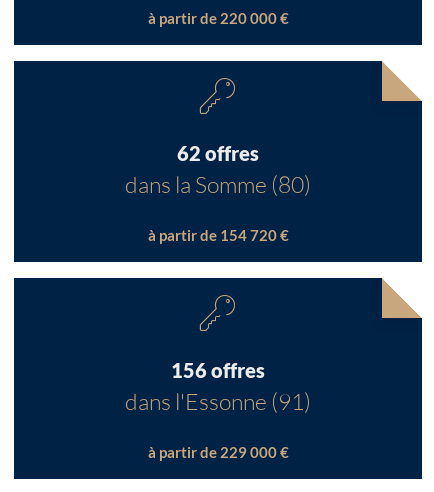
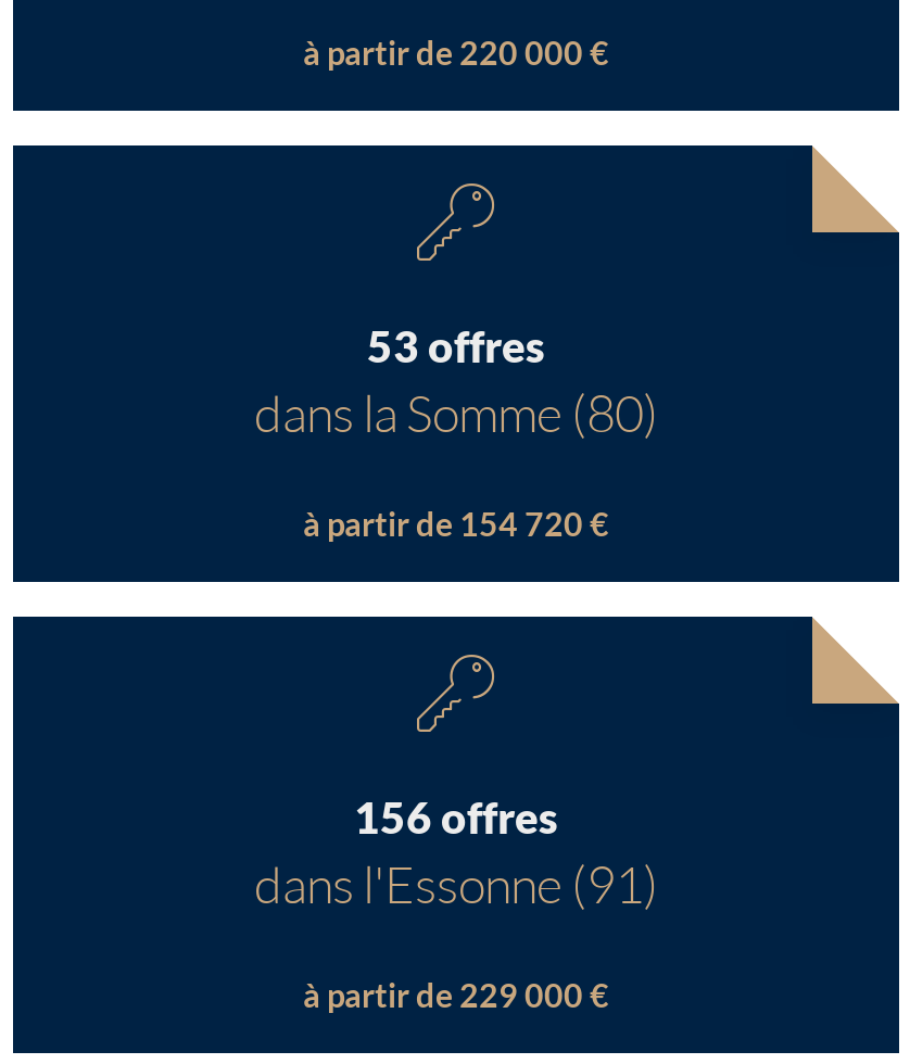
- 62 offres
+ 53 offres
